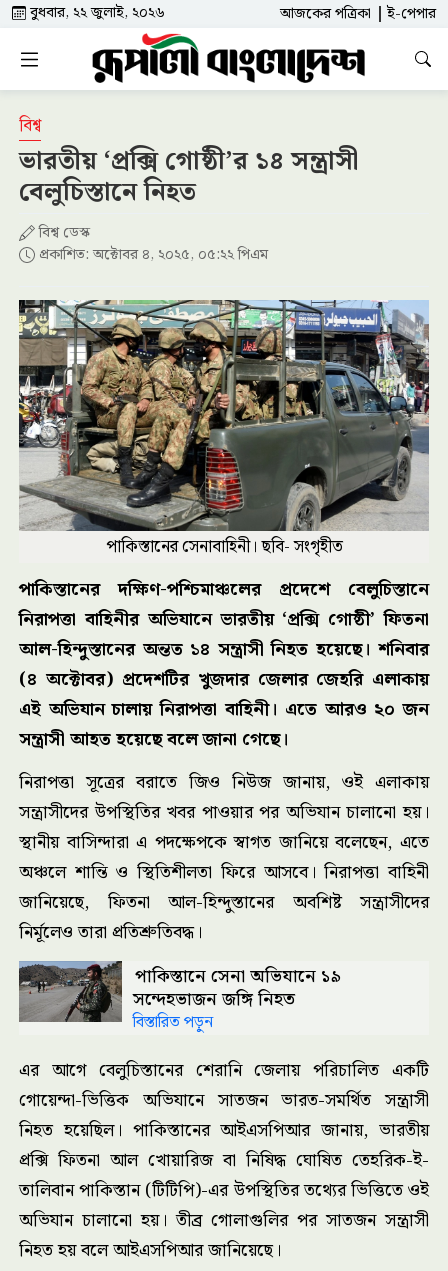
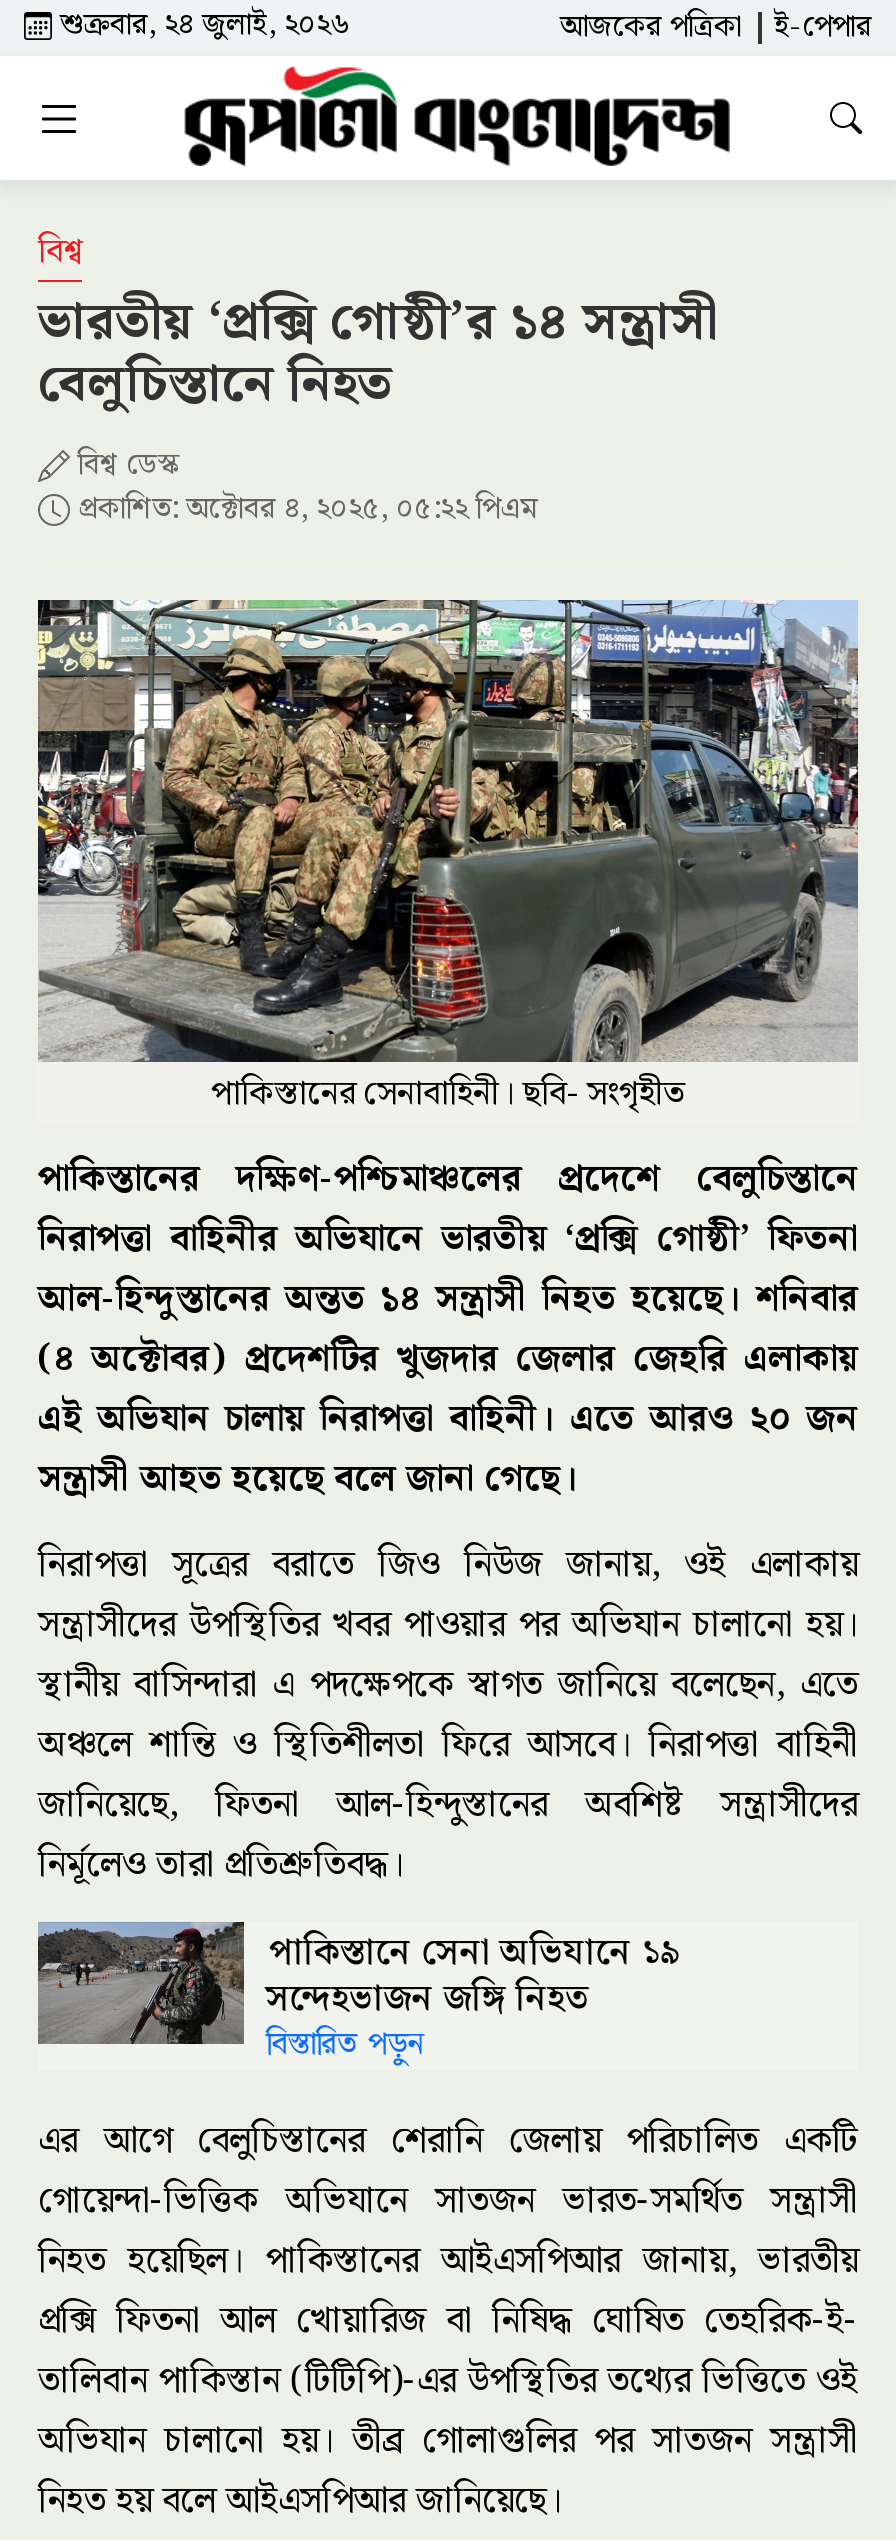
- বুধবার, ২২ জুলাই, ২০২৬
+ শুক্রবার, ২৪ জুলাই, ২০২৬
